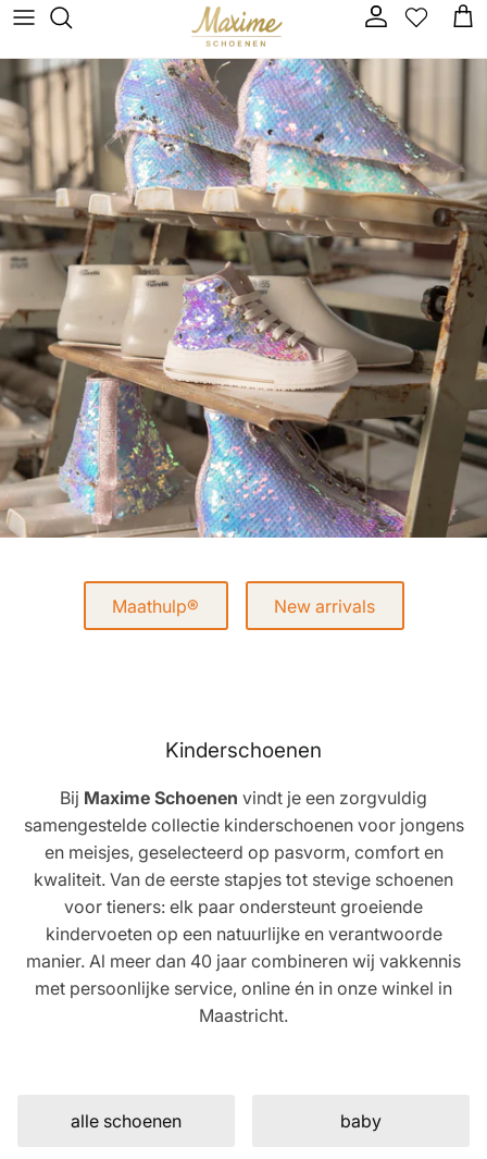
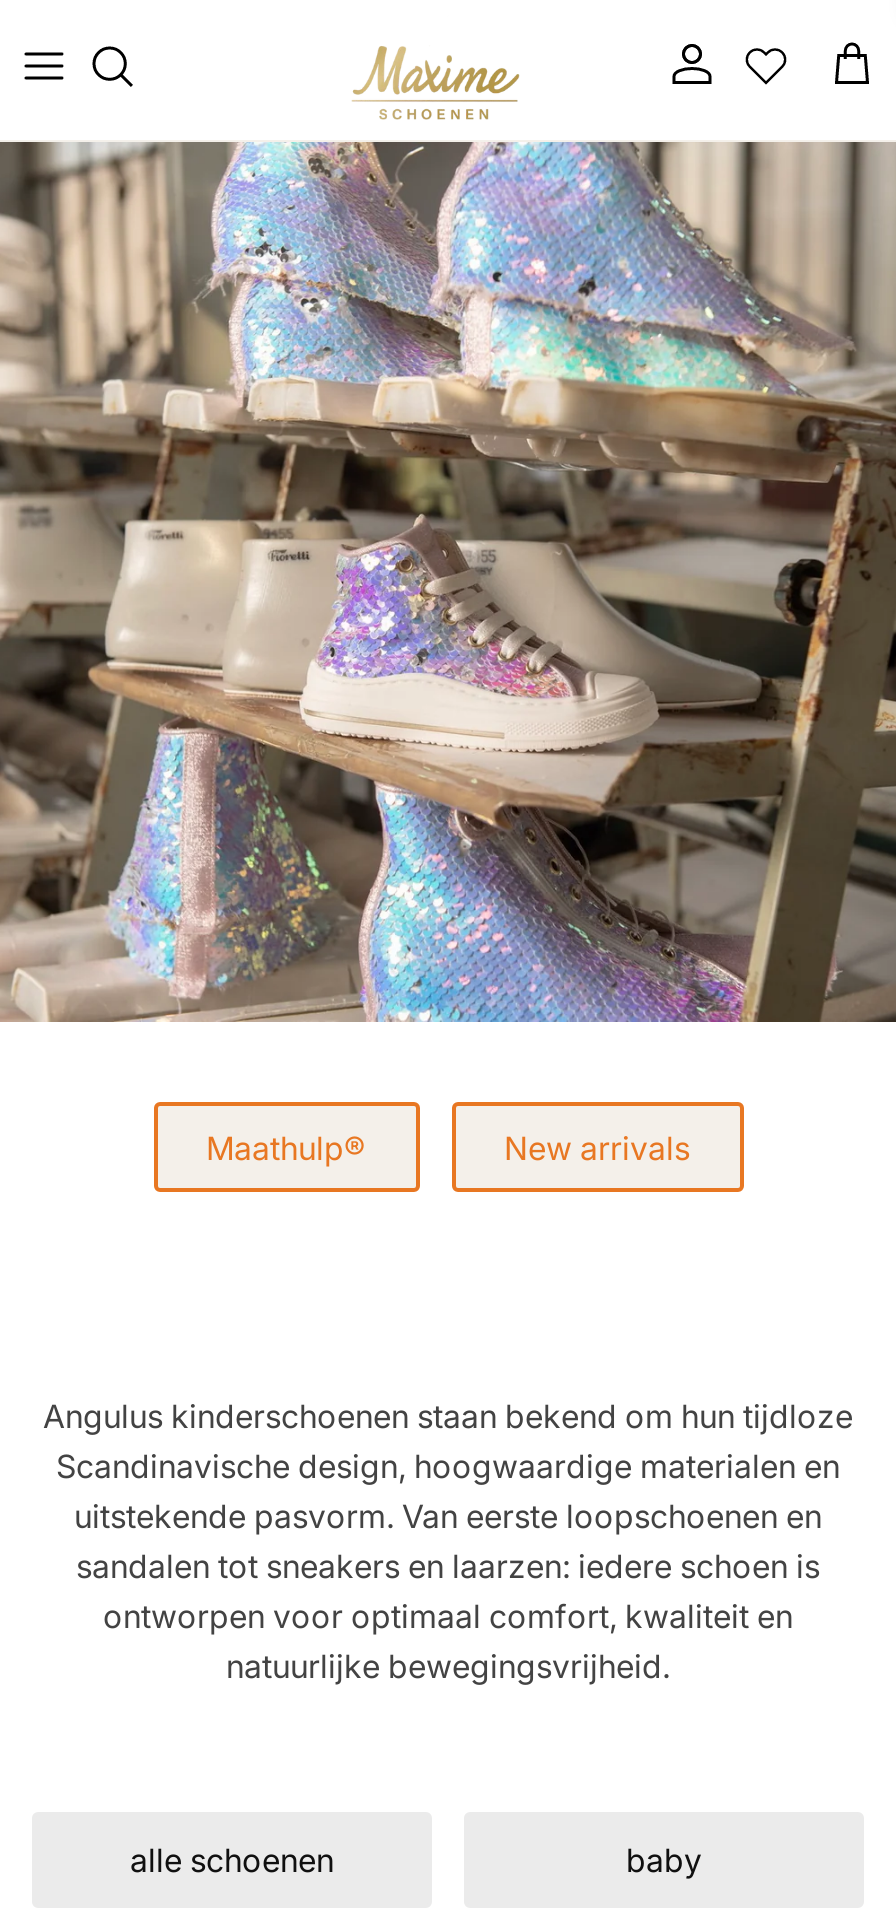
- Kinderschoenen
- Bij Maxime Schoenen vindt je een zorgvuldig
- samengestelde collectie kinderschoenen voor jongens
- en meisjes, geselecteerd op pasvorm, comfort en
- kwaliteit. Van de eerste stapjes tot stevige schoenen
- voor tieners: elk paar ondersteunt groeiende
- kindervoeten op een natuurlijke en verantwoorde
- manier. Al meer dan 40 jaar combineren wij vakkennis
- met persoonlijke service, online én in onze winkel in
- Maastricht.
+ Angulus kinderschoenen staan bekend om hun tijdloze
+ Scandinavische design, hoogwaardige materialen en
+ uitstekende pasvorm. Van eerste loopschoenen en
+ sandalen tot sneakers en laarzen: iedere schoen is
+ ontworpen voor optimaal comfort, kwaliteit en
+ natuurlijke bewegingsvrijheid.
